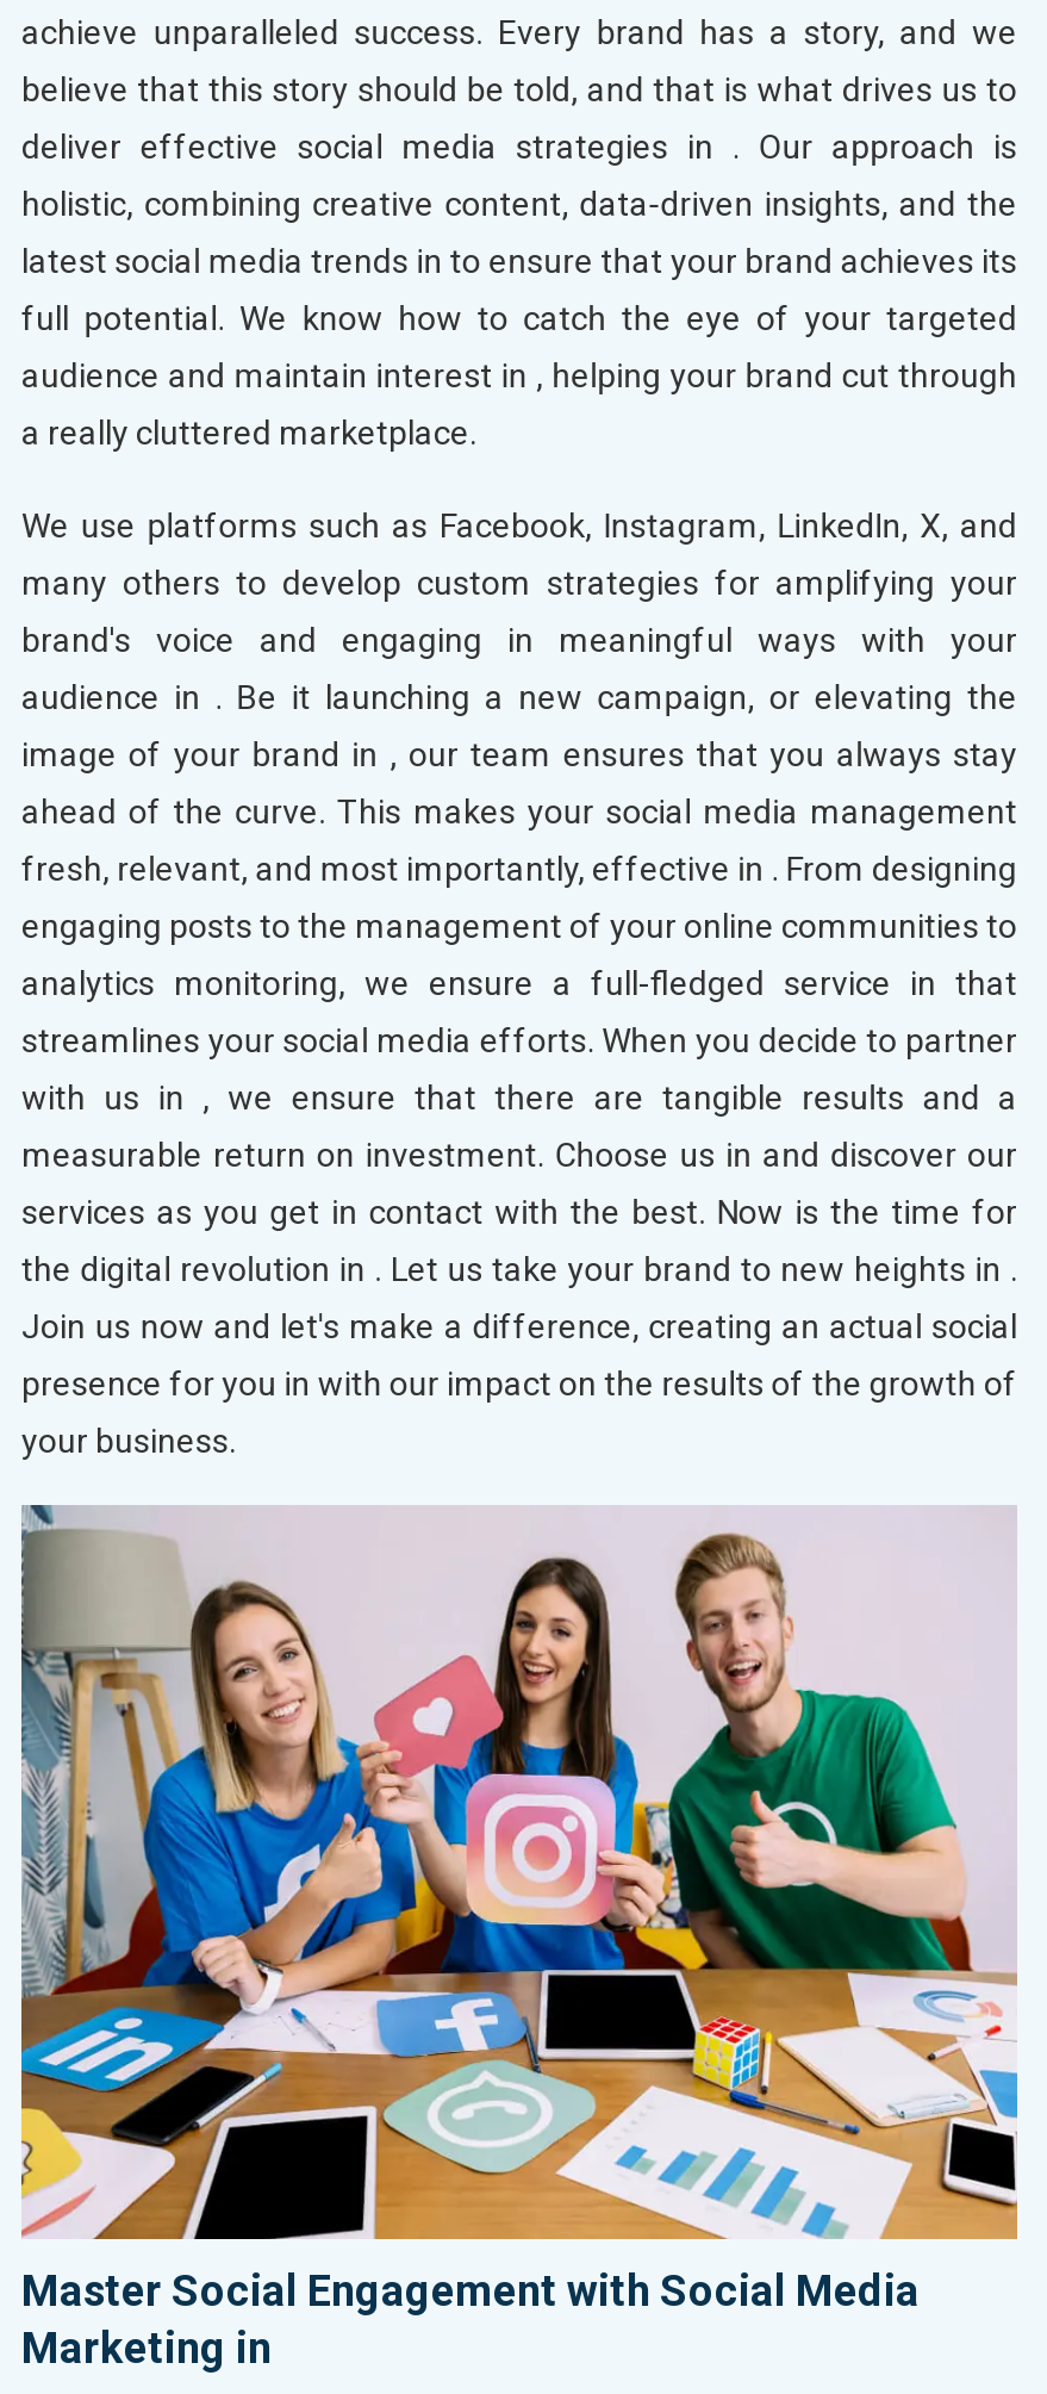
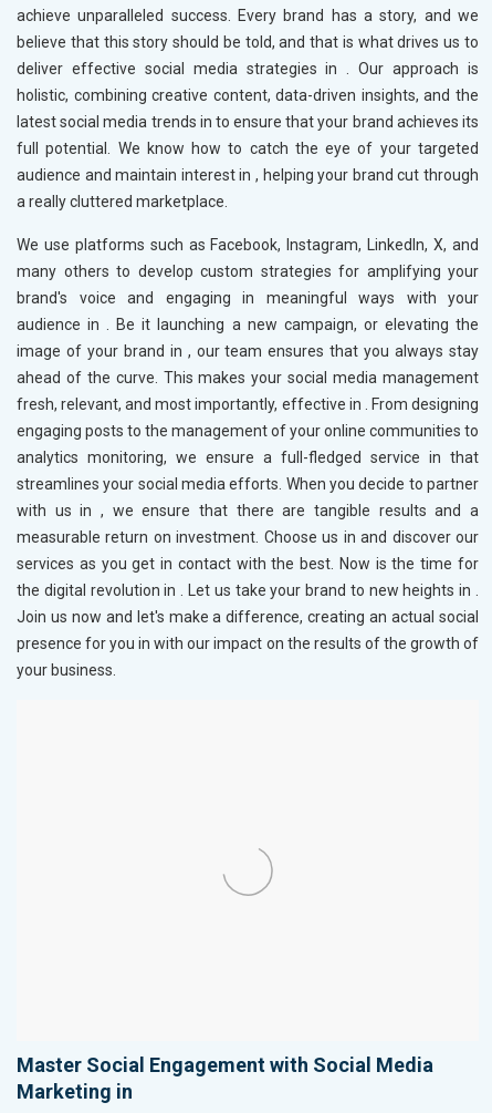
- [image]
